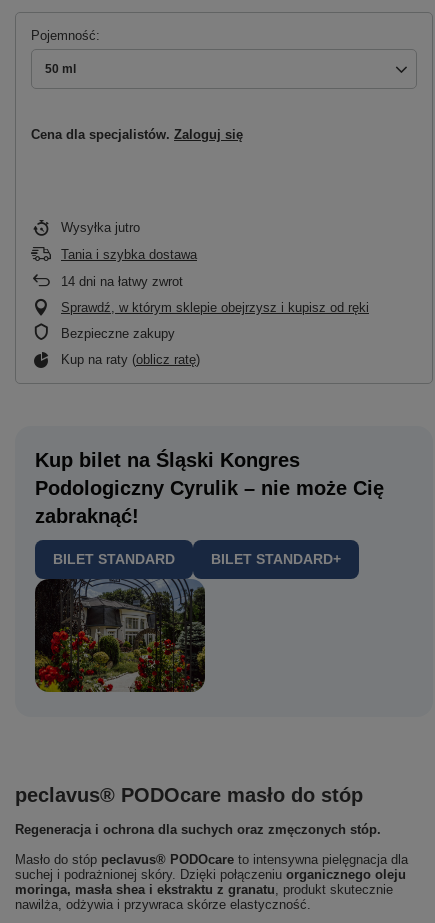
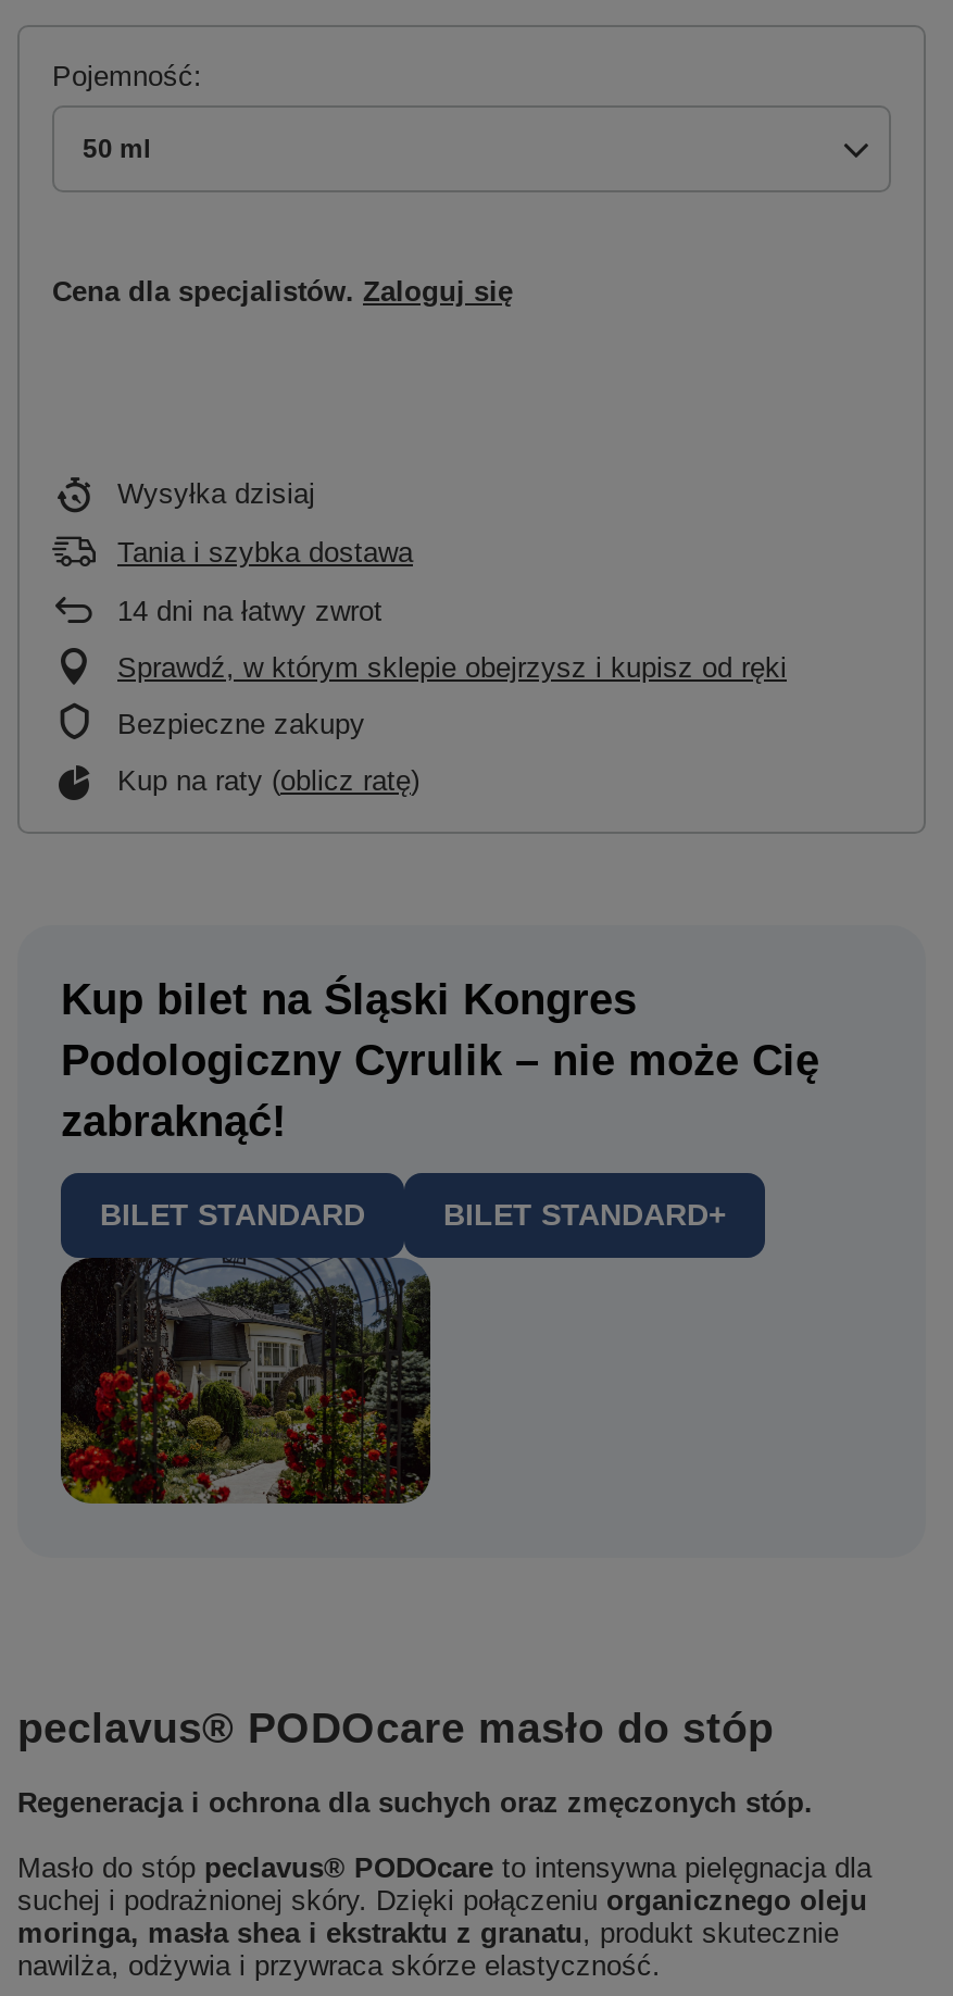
- Wysyłka jutro
+ Wysyłka dzisiaj
